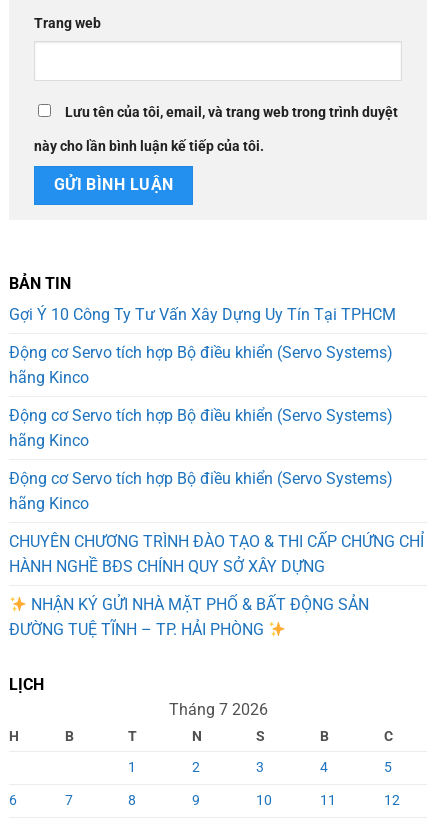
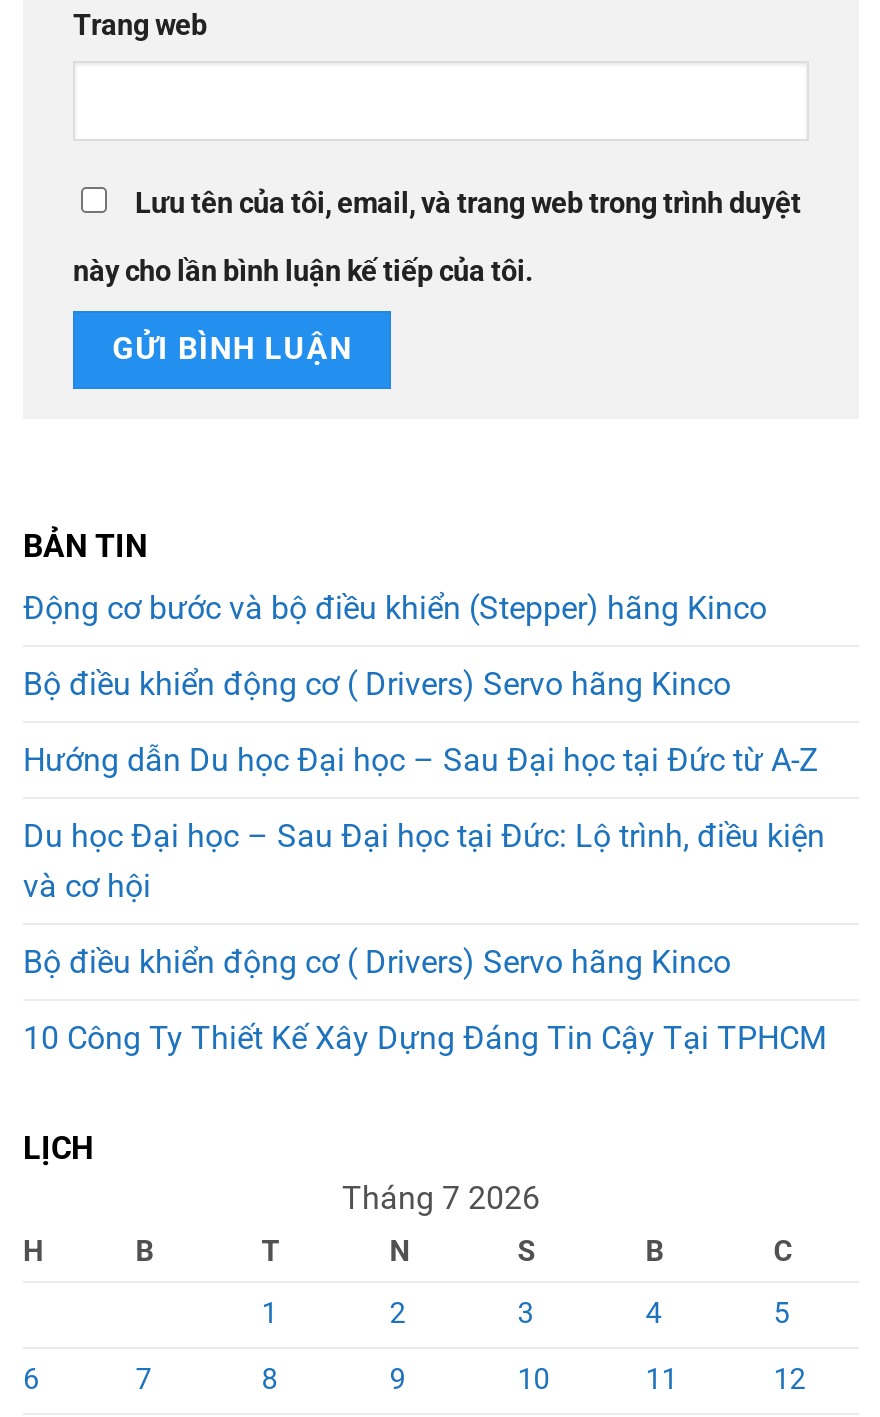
- Gợi Ý 10 Công Ty Tư Vấn Xây Dựng Uy Tín Tại TPHCM
+ Động cơ bước và bộ điều khiển (Stepper) hãng Kinco

- Động cơ Servo tích hợp Bộ điều khiển (Servo Systems)
- hãng Kinco
+ Bộ điều khiển động cơ ( Drivers) Servo hãng Kinco

- Động cơ Servo tích hợp Bộ điều khiển (Servo Systems)
- hãng Kinco
+ Hướng dẫn Du học Đại học – Sau Đại học tại Đức từ A-Z

- Động cơ Servo tích hợp Bộ điều khiển (Servo Systems)
- hãng Kinco
+ Du học Đại học – Sau Đại học tại Đức: Lộ trình, điều kiện
+ và cơ hội

- CHUYÊN CHƯƠNG TRÌNH ĐÀO TẠO & THI CẤP CHỨNG CHỈ
- HÀNH NGHỀ BĐS CHÍNH QUY SỞ XÂY DỰNG
+ Bộ điều khiển động cơ ( Drivers) Servo hãng Kinco

- NHẬN KÝ GỬI NHÀ MẶT PHỐ & BẤT ĐỘNG SẢN
- ĐƯỜNG TUỆ TĨNH – TP. HẢI PHÒNG
+ 10 Công Ty Thiết Kế Xây Dựng Đáng Tin Cậy Tại TPHCM
